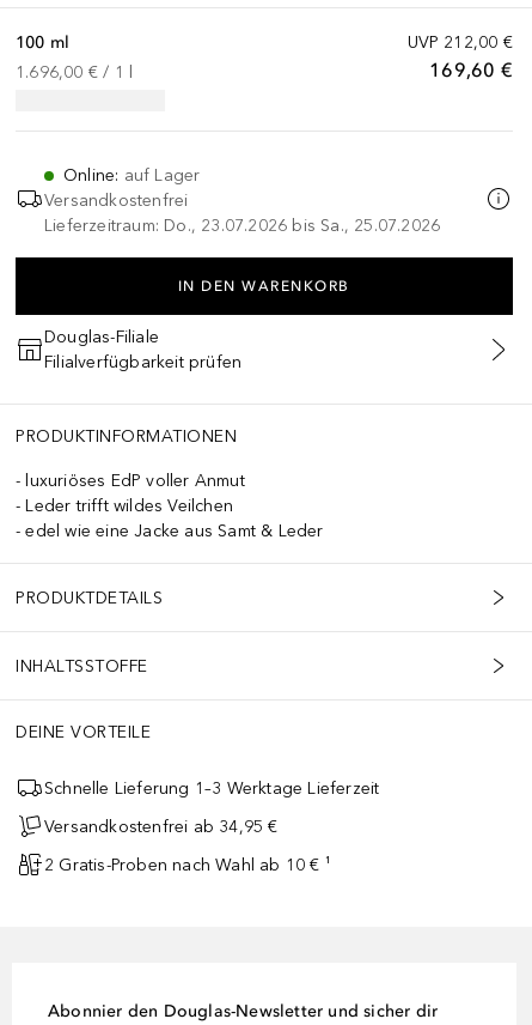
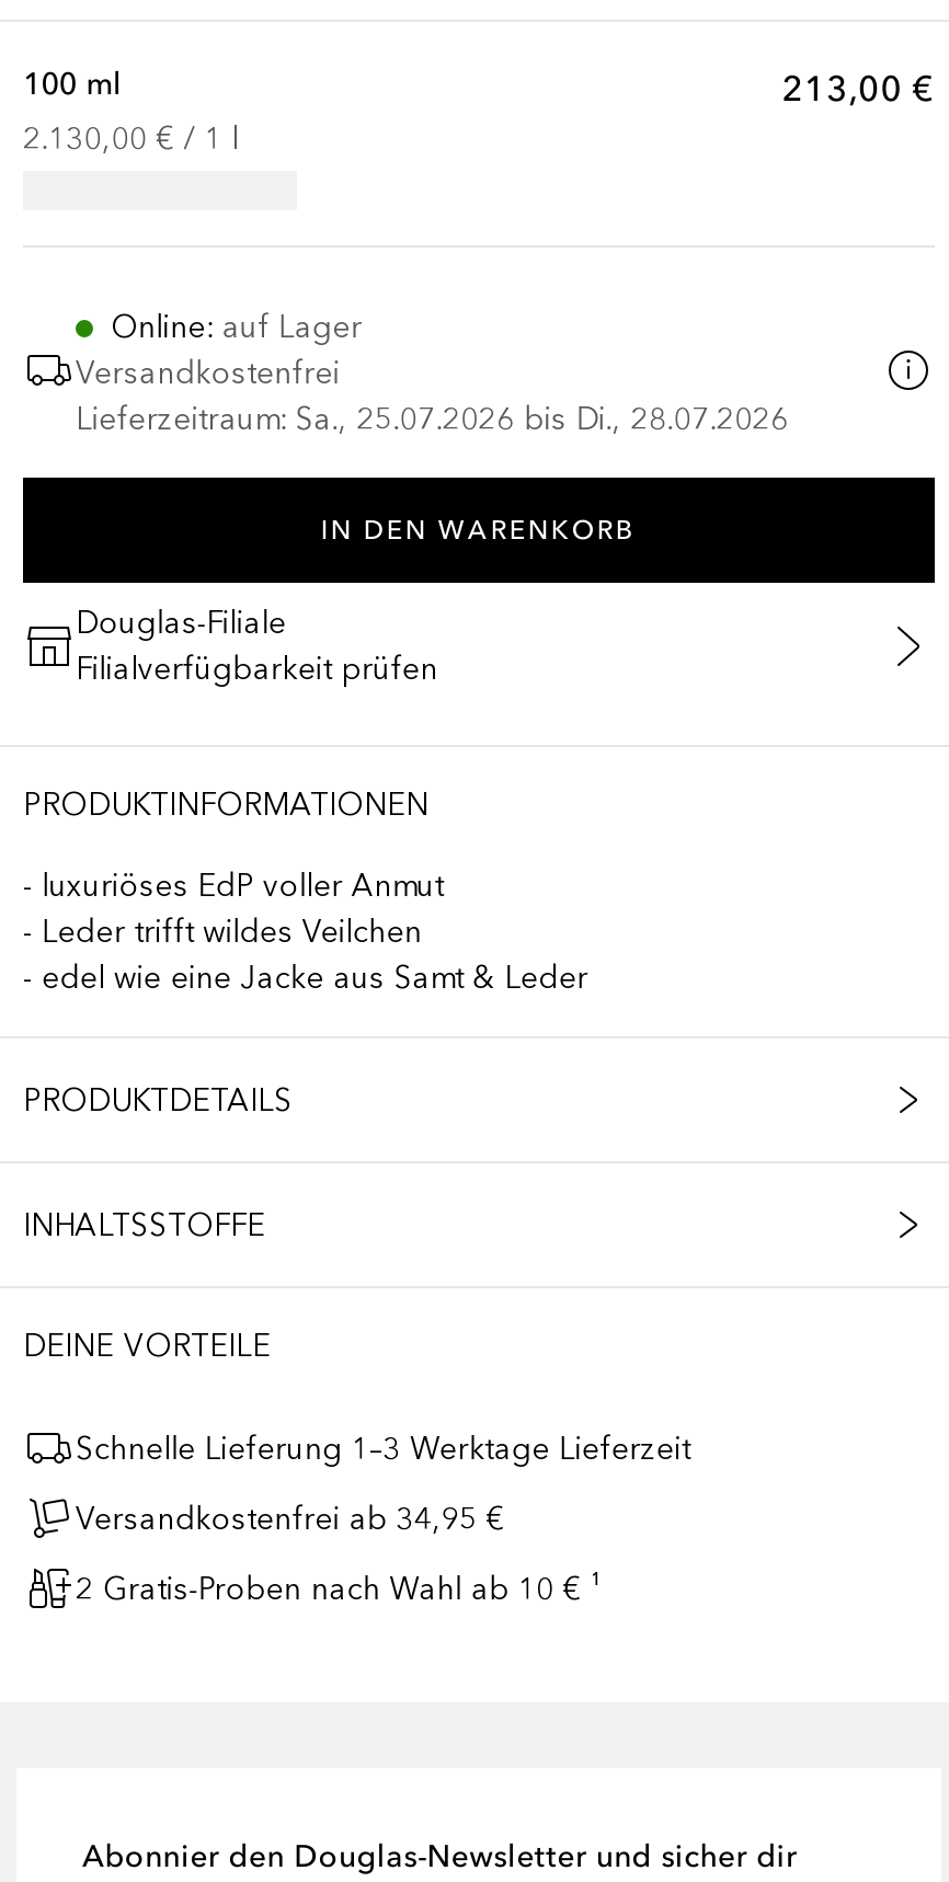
- UVP 212,00 €
- 169,60 €
+ 213,00 €

- 1.696,00 €/ 1 l
+ 2.130,00 €/ 1 l

- Lieferzeitraum: Do., 23.07.2026 bis Sa., 25.07.2026
+ Lieferzeitraum: Sa., 25.07.2026 bis Di., 28.07.2026
